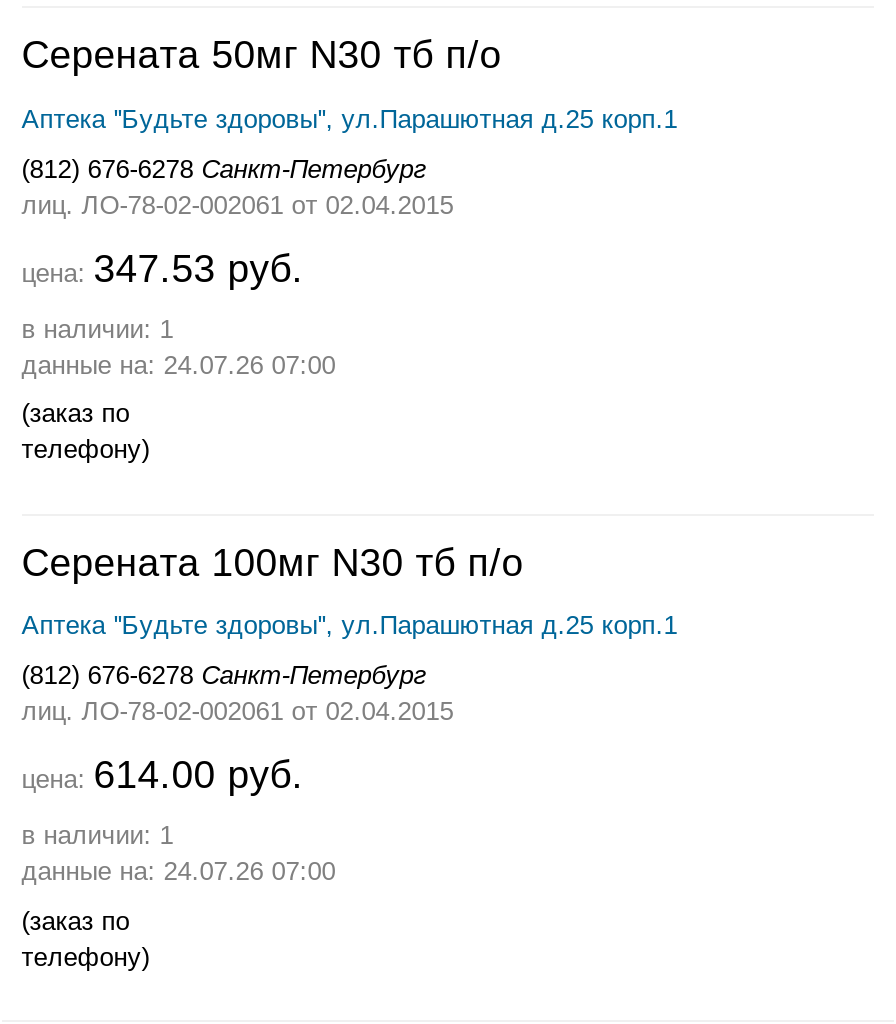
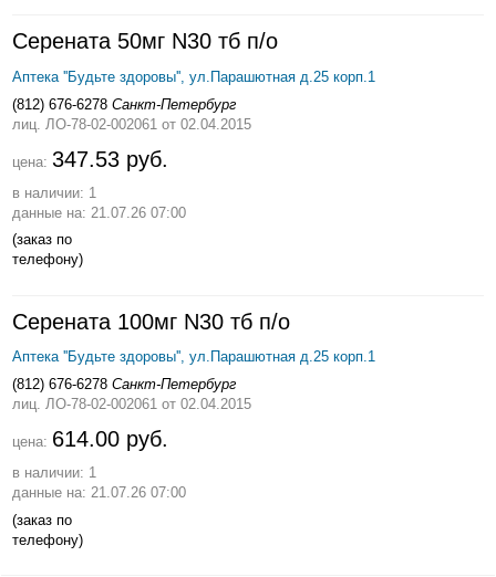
- данные на: 24.07.26 07:00
+ данные на: 21.07.26 07:00

- данные на: 24.07.26 07:00
+ данные на: 21.07.26 07:00
